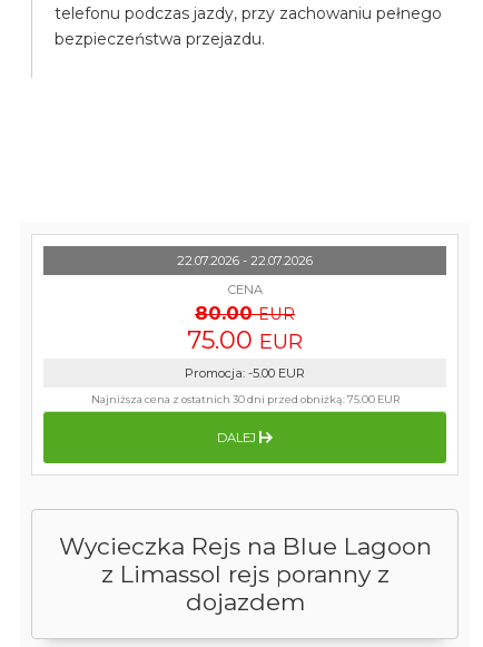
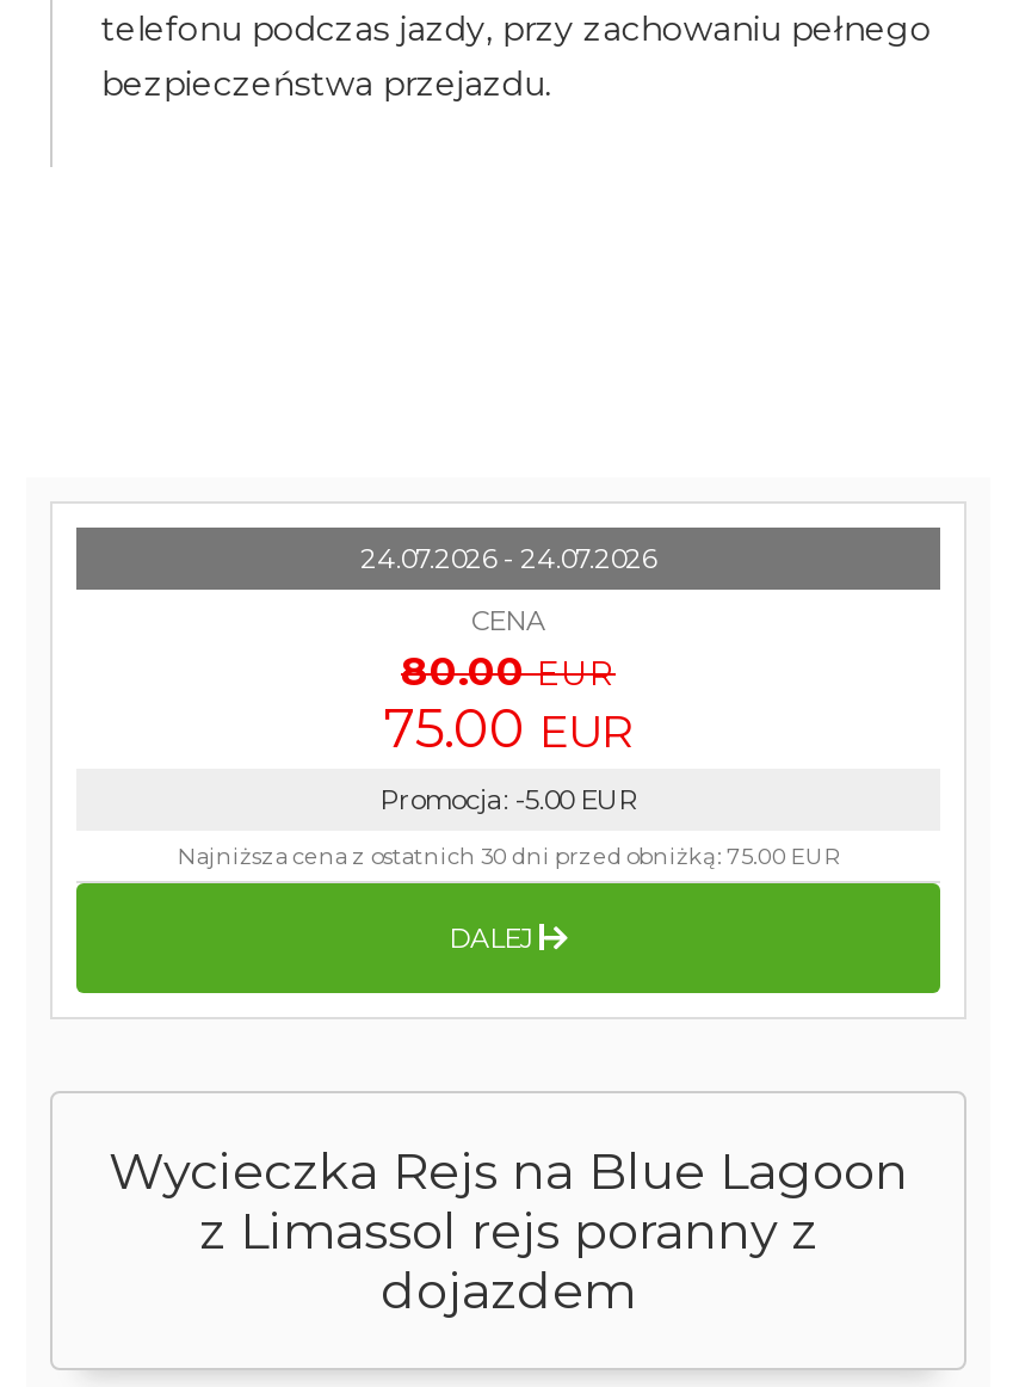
- 22.07.2026 - 22.07.2026
+ 24.07.2026 - 24.07.2026
